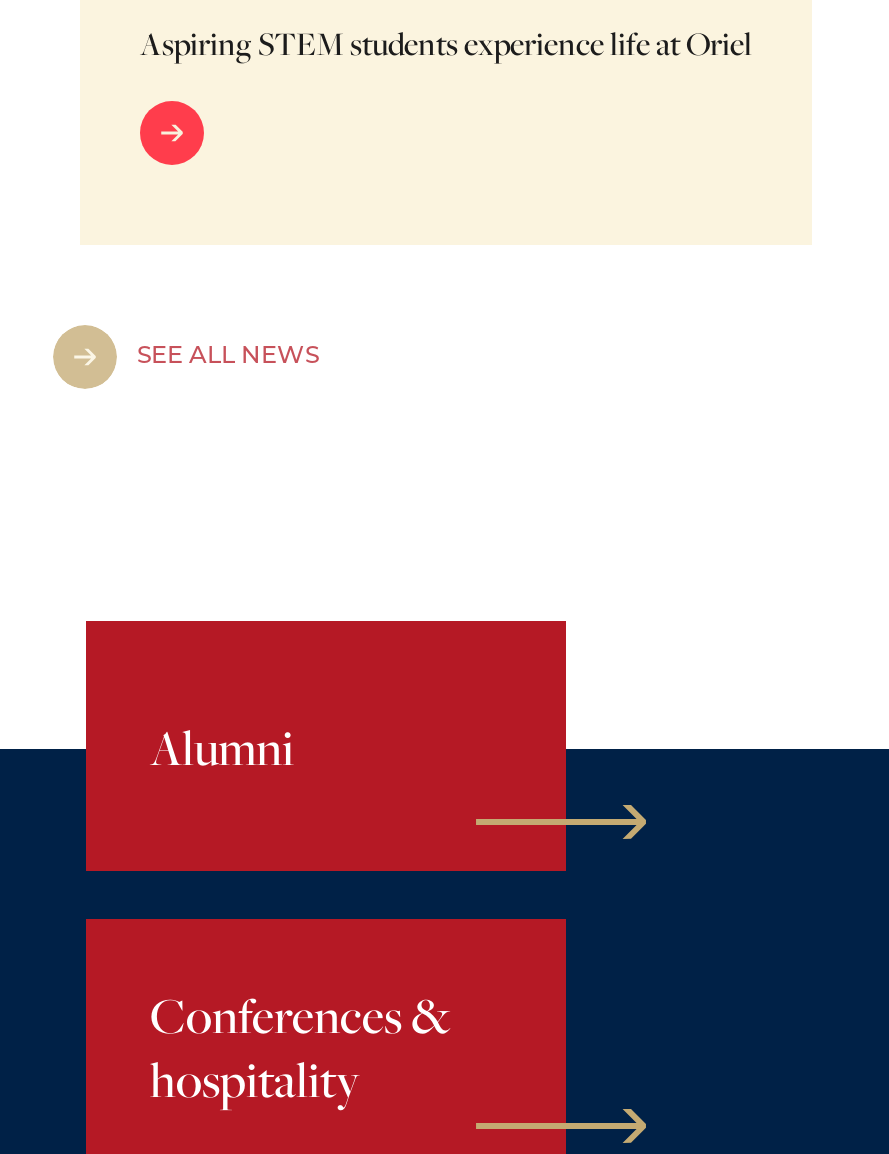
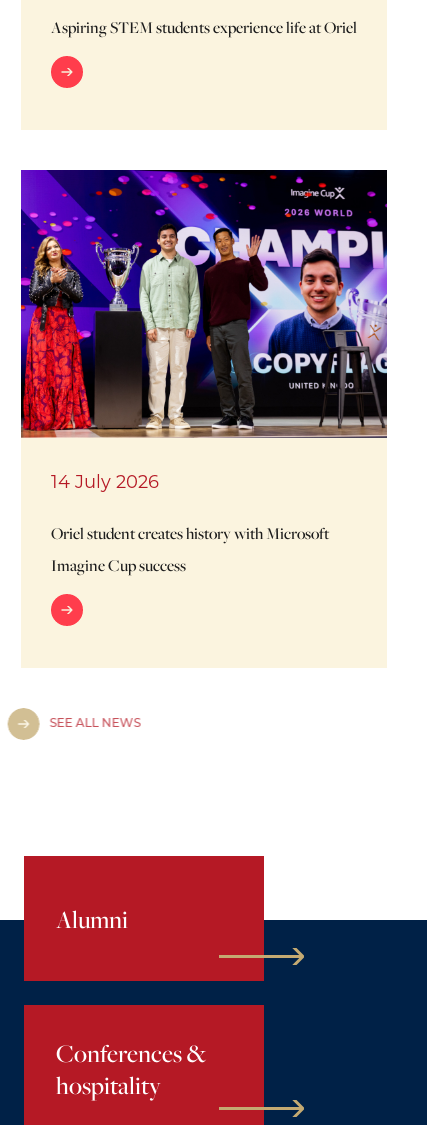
+ [image]
+ 14 July 2026
+ Oriel student creates history with Microsoft
+ Imagine Cup success
